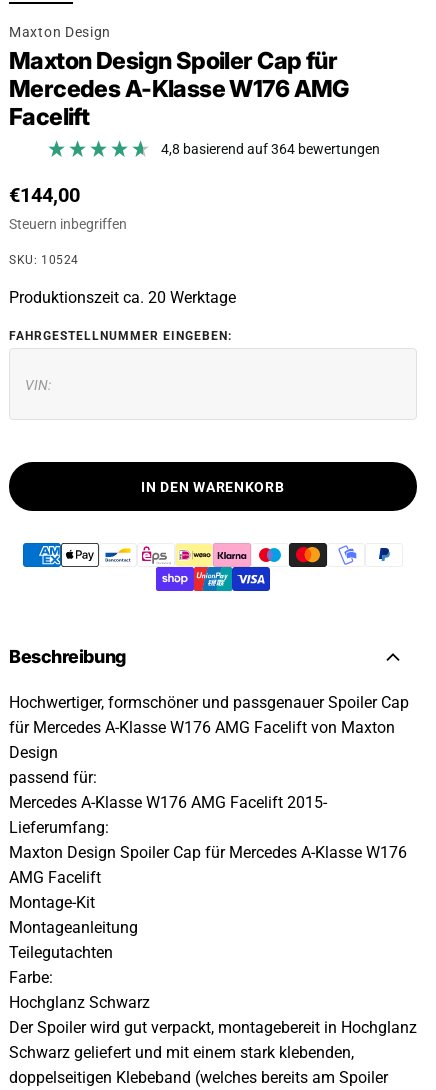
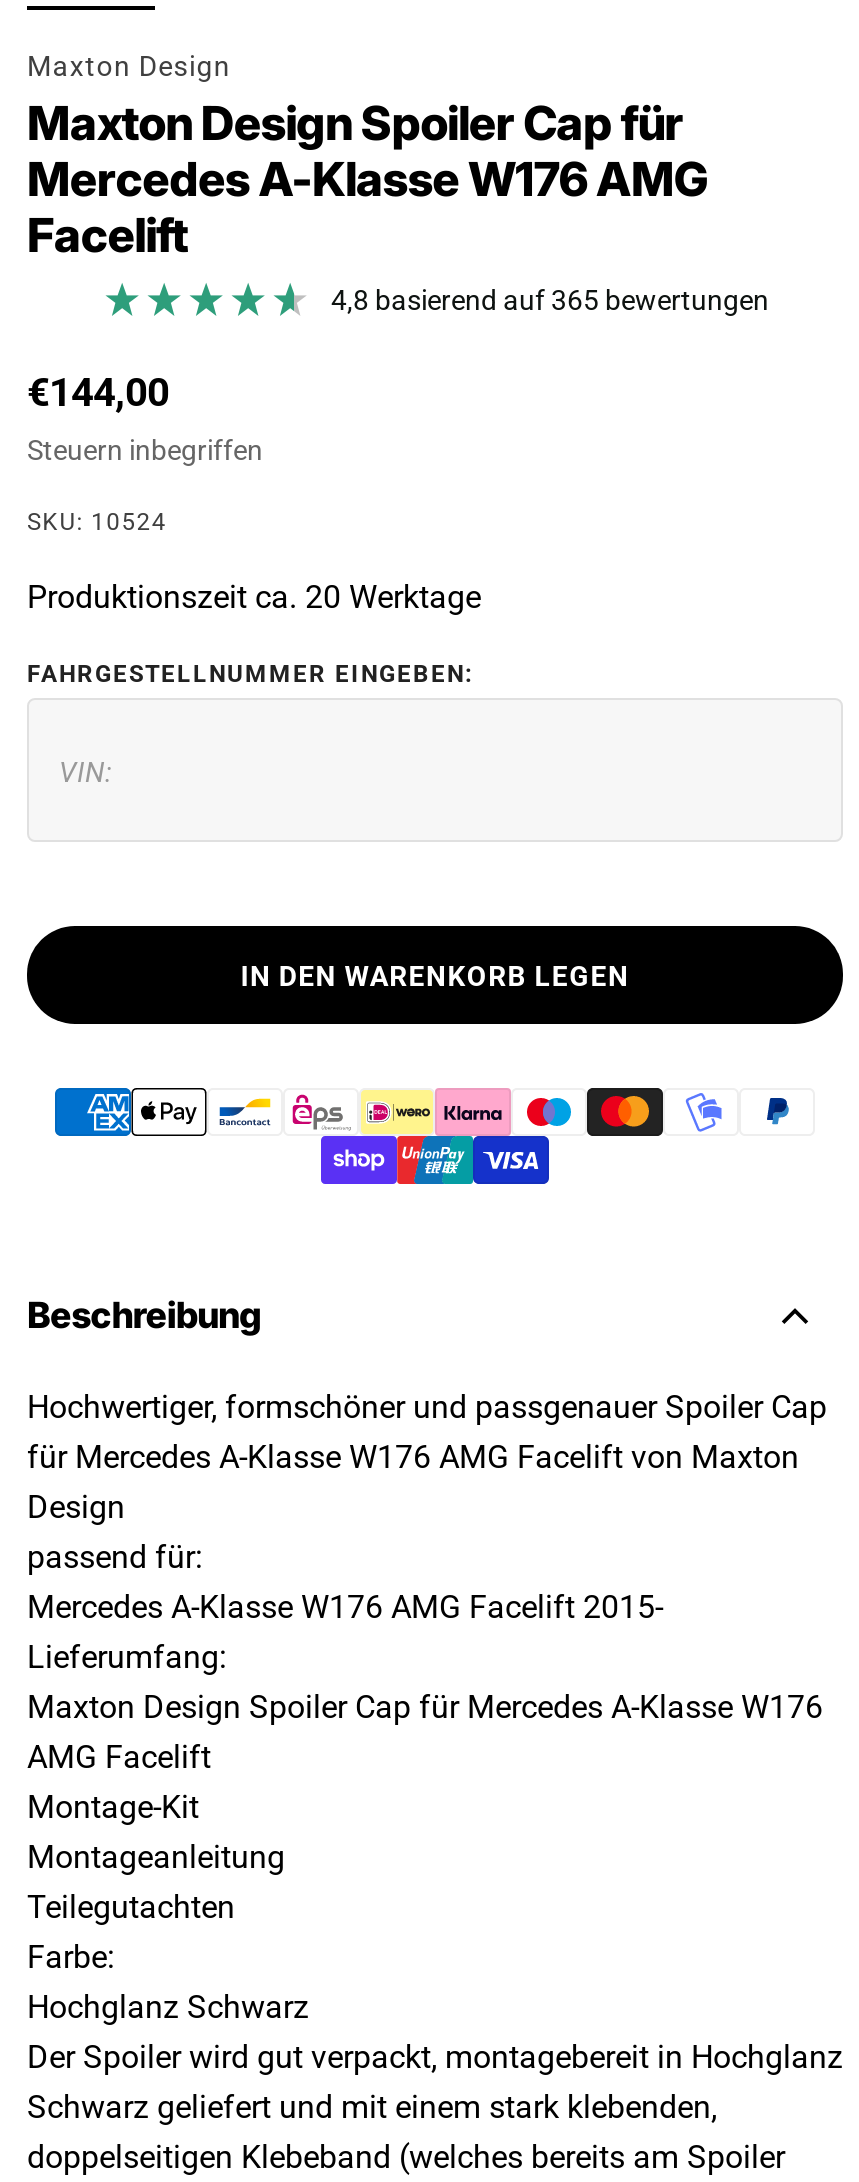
- 4,8 basierend auf 364 bewertungen
+ 4,8 basierend auf 365 bewertungen

- IN DEN WARENKORB
+ IN DEN WARENKORB LEGEN
